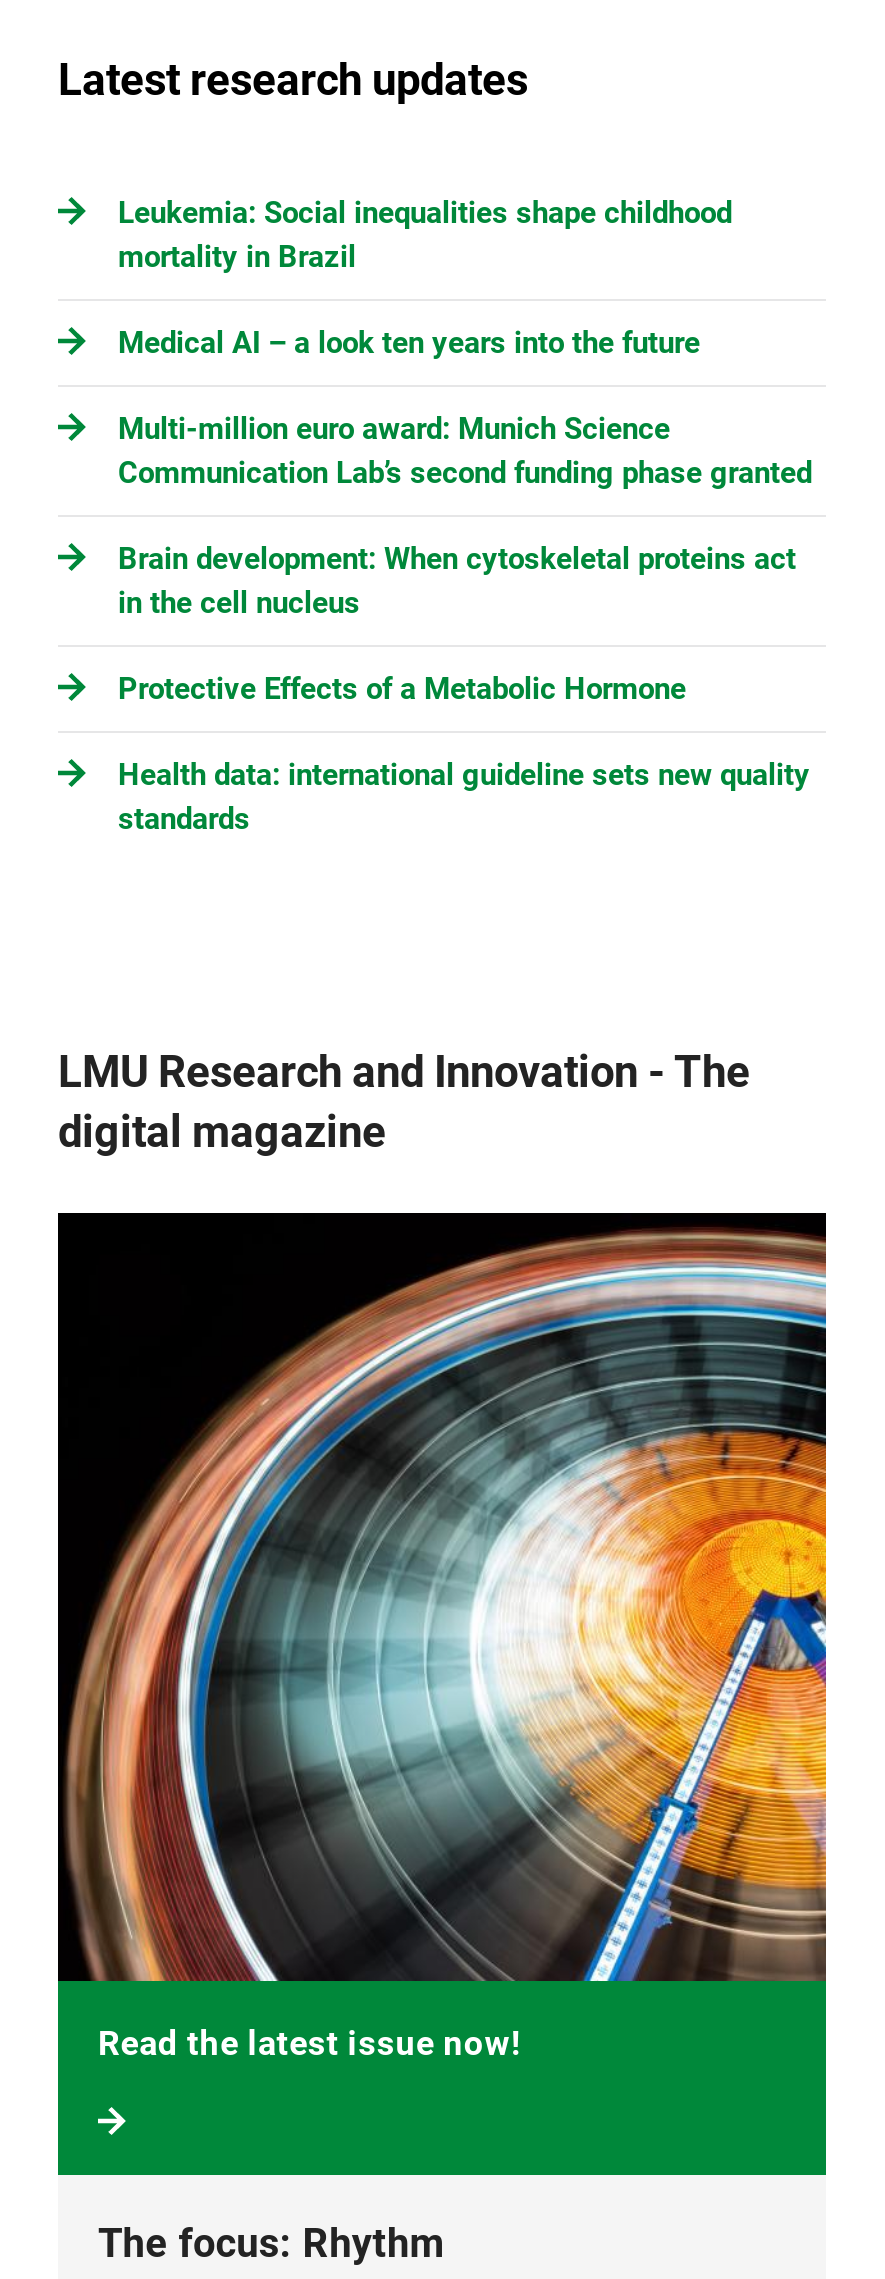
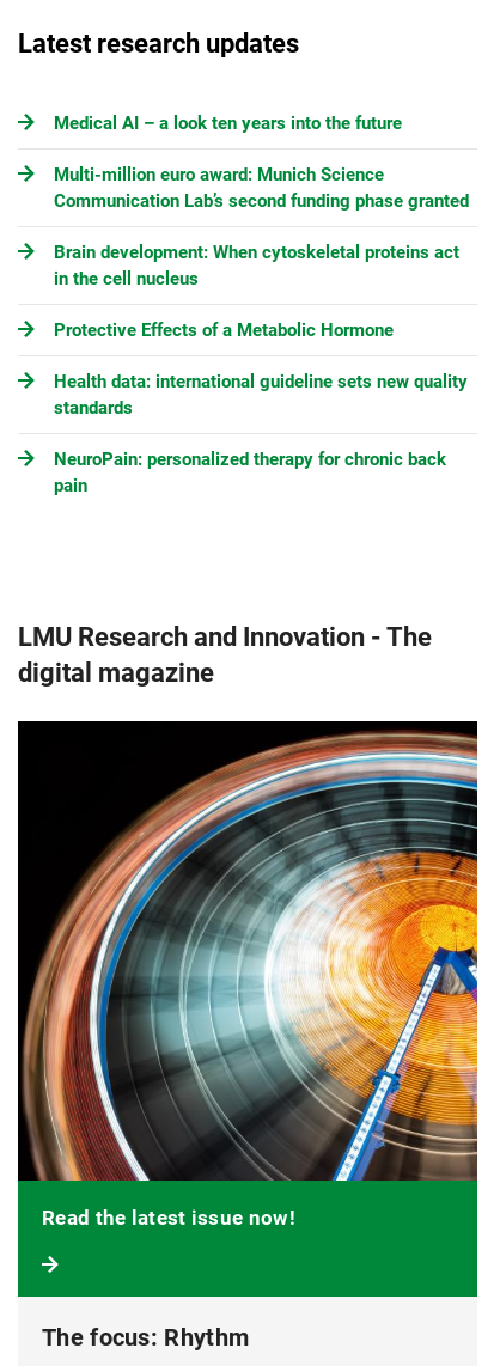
- Leukemia: Social inequalities shape childhood
- mortality in Brazil

moved up: Medical AI – a look ten years into the future | Multi-million euro award: Munich Science | Communication Lab’s second funding phase granted | Brain development: When cytoskeletal proteins act | in the cell nucleus | Protective Effects of a Metabolic Hormone | Health data: international guideline sets new quality | standards

+ NeuroPain: personalized therapy for chronic back
+ pain
